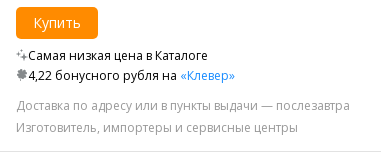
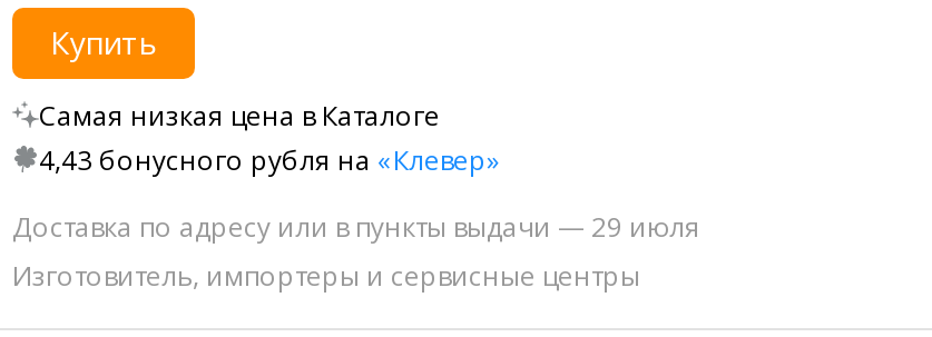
- 4,22 бонусного рубля на «Клевер»
+ 4,43 бонусного рубля на «Клевер»

- Доставка по адресу или в пункты выдачи — послезавтра
+ Доставка по адресу или в пункты выдачи — 29 июля
